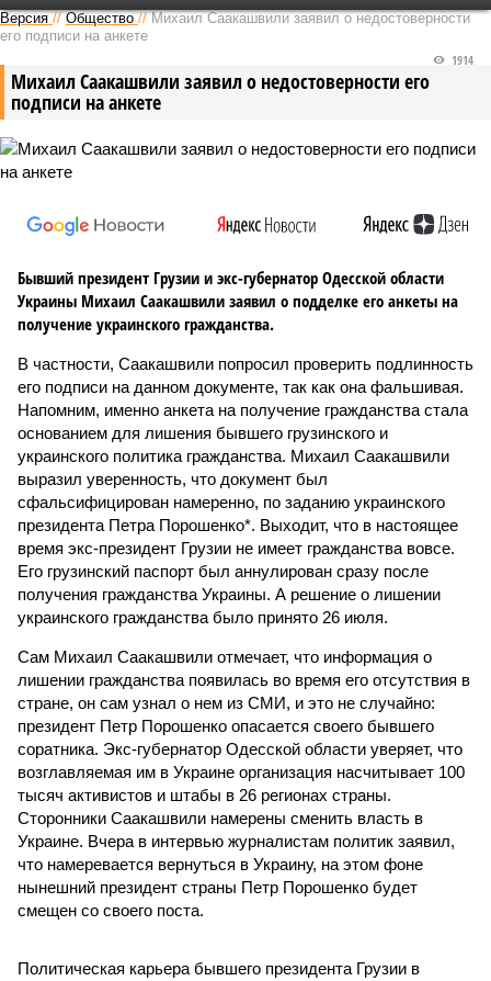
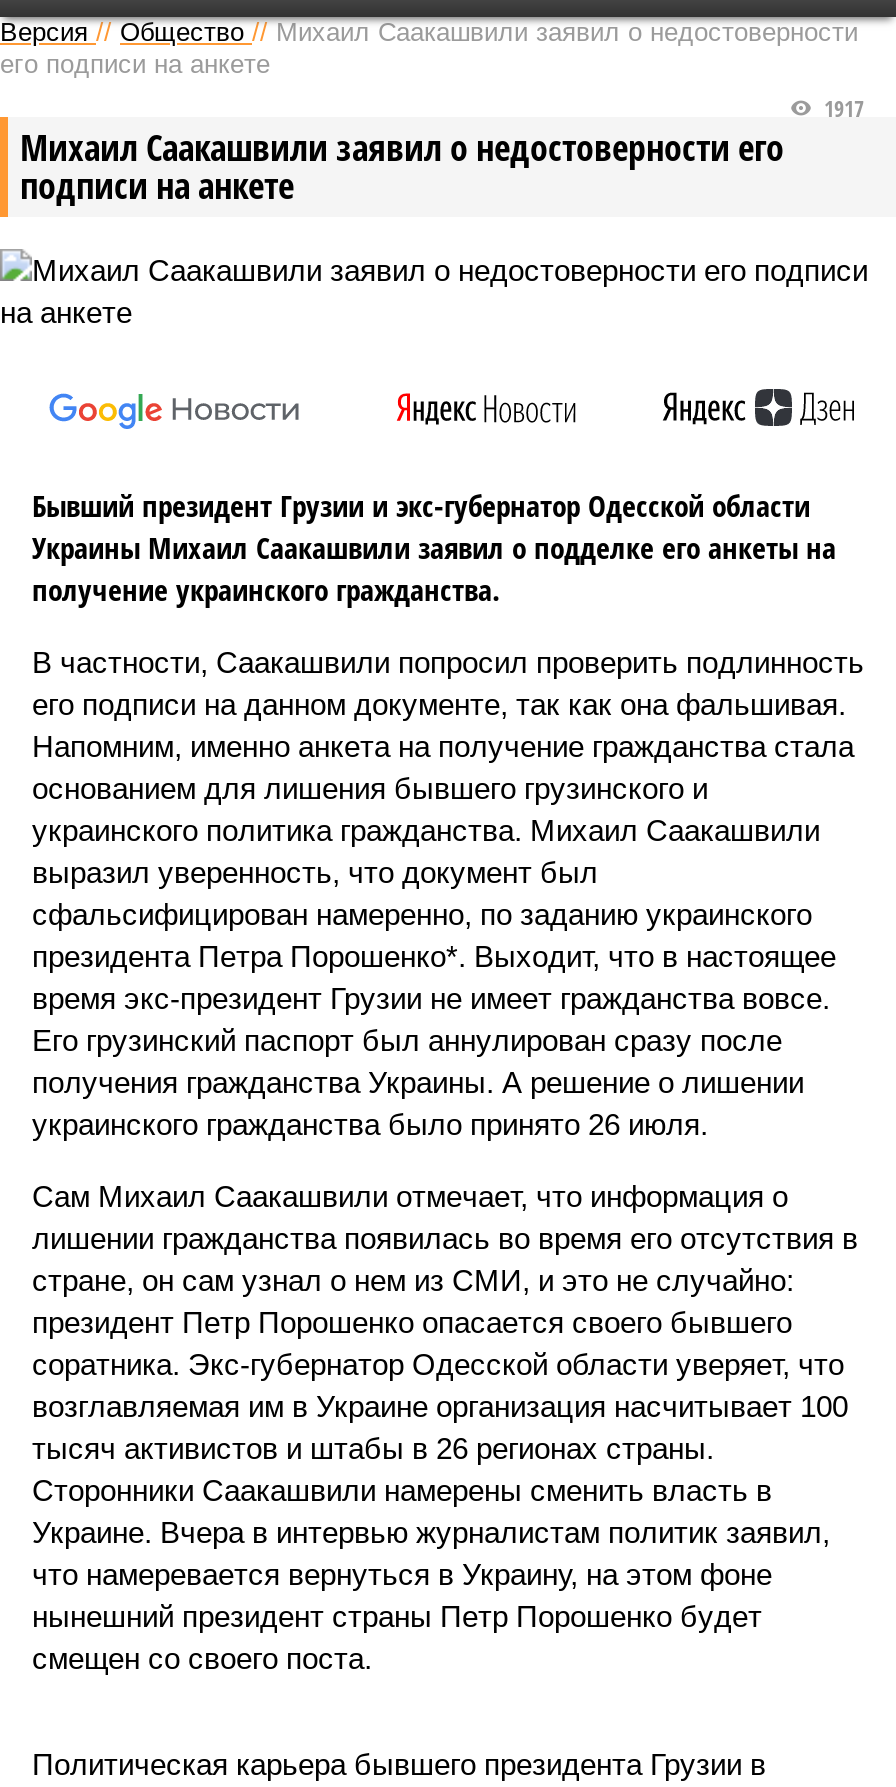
- 1914
+ 1917
